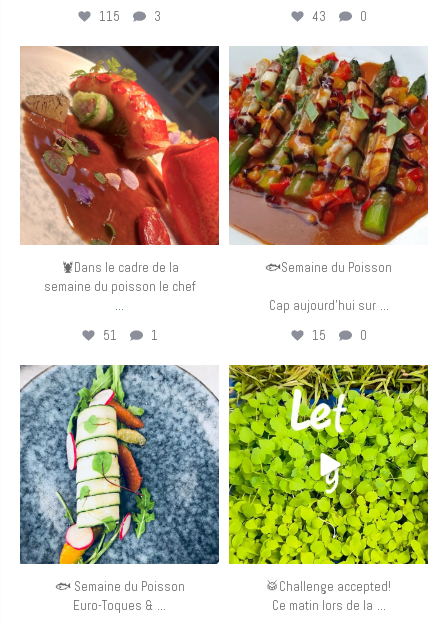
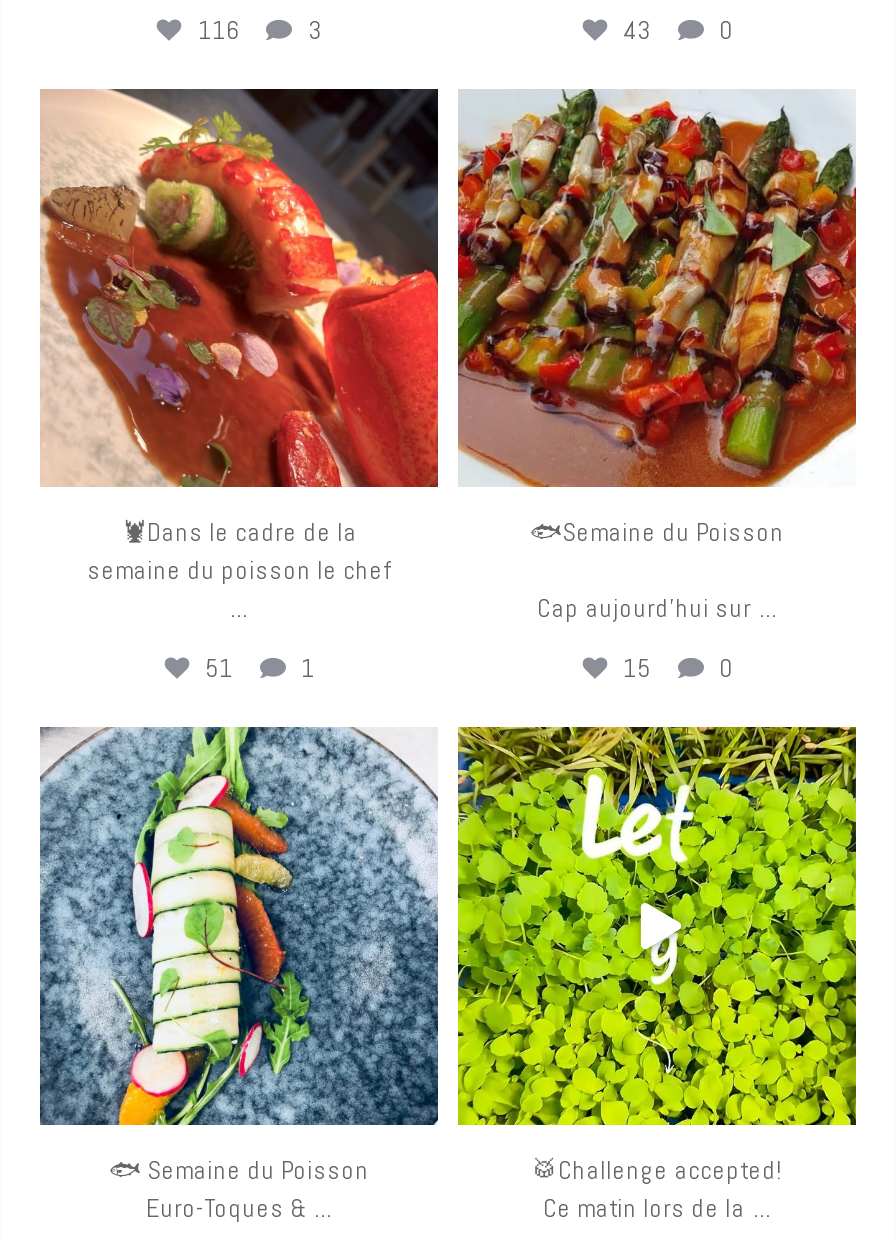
- 115 3
+ 116 3
